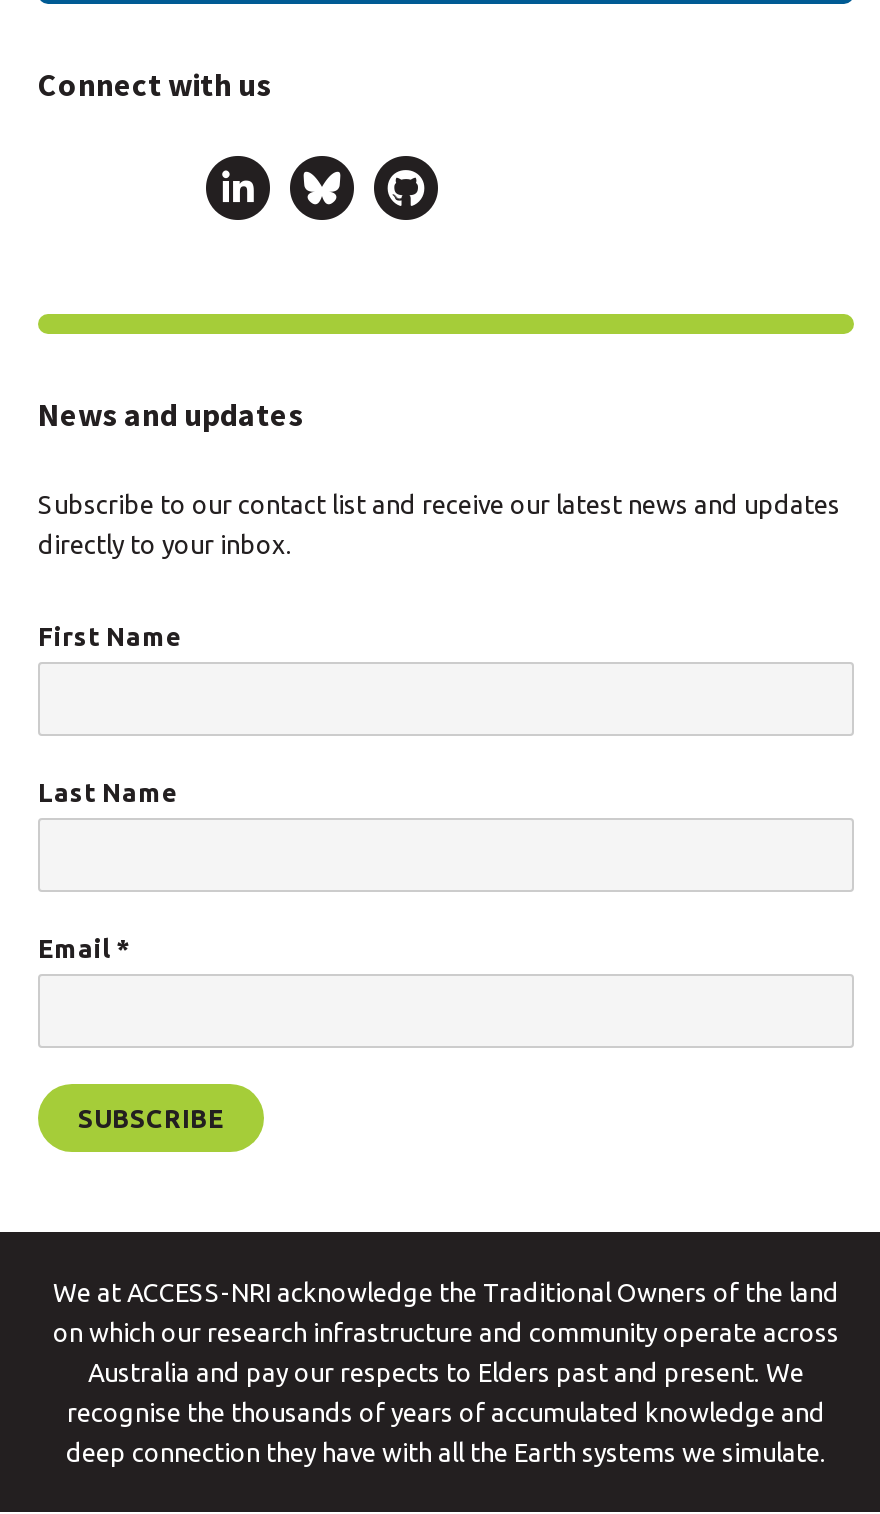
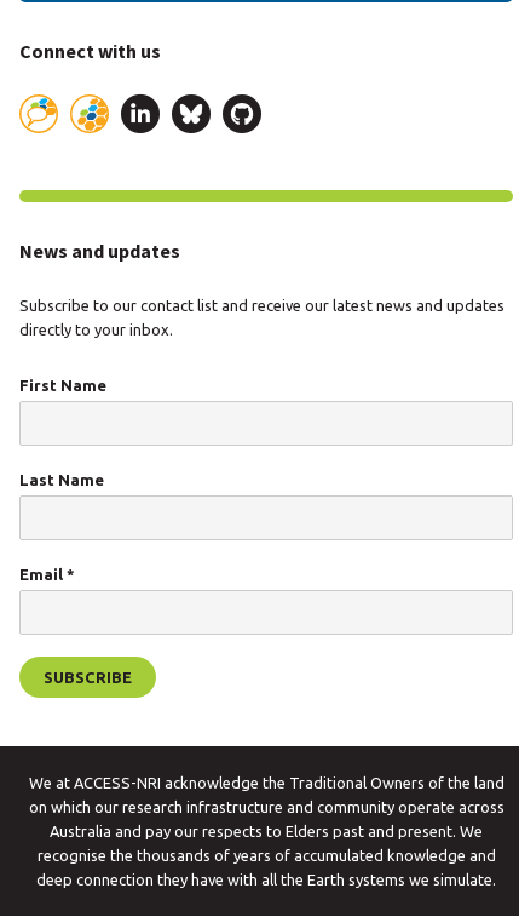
+ [image]

+ [image]
